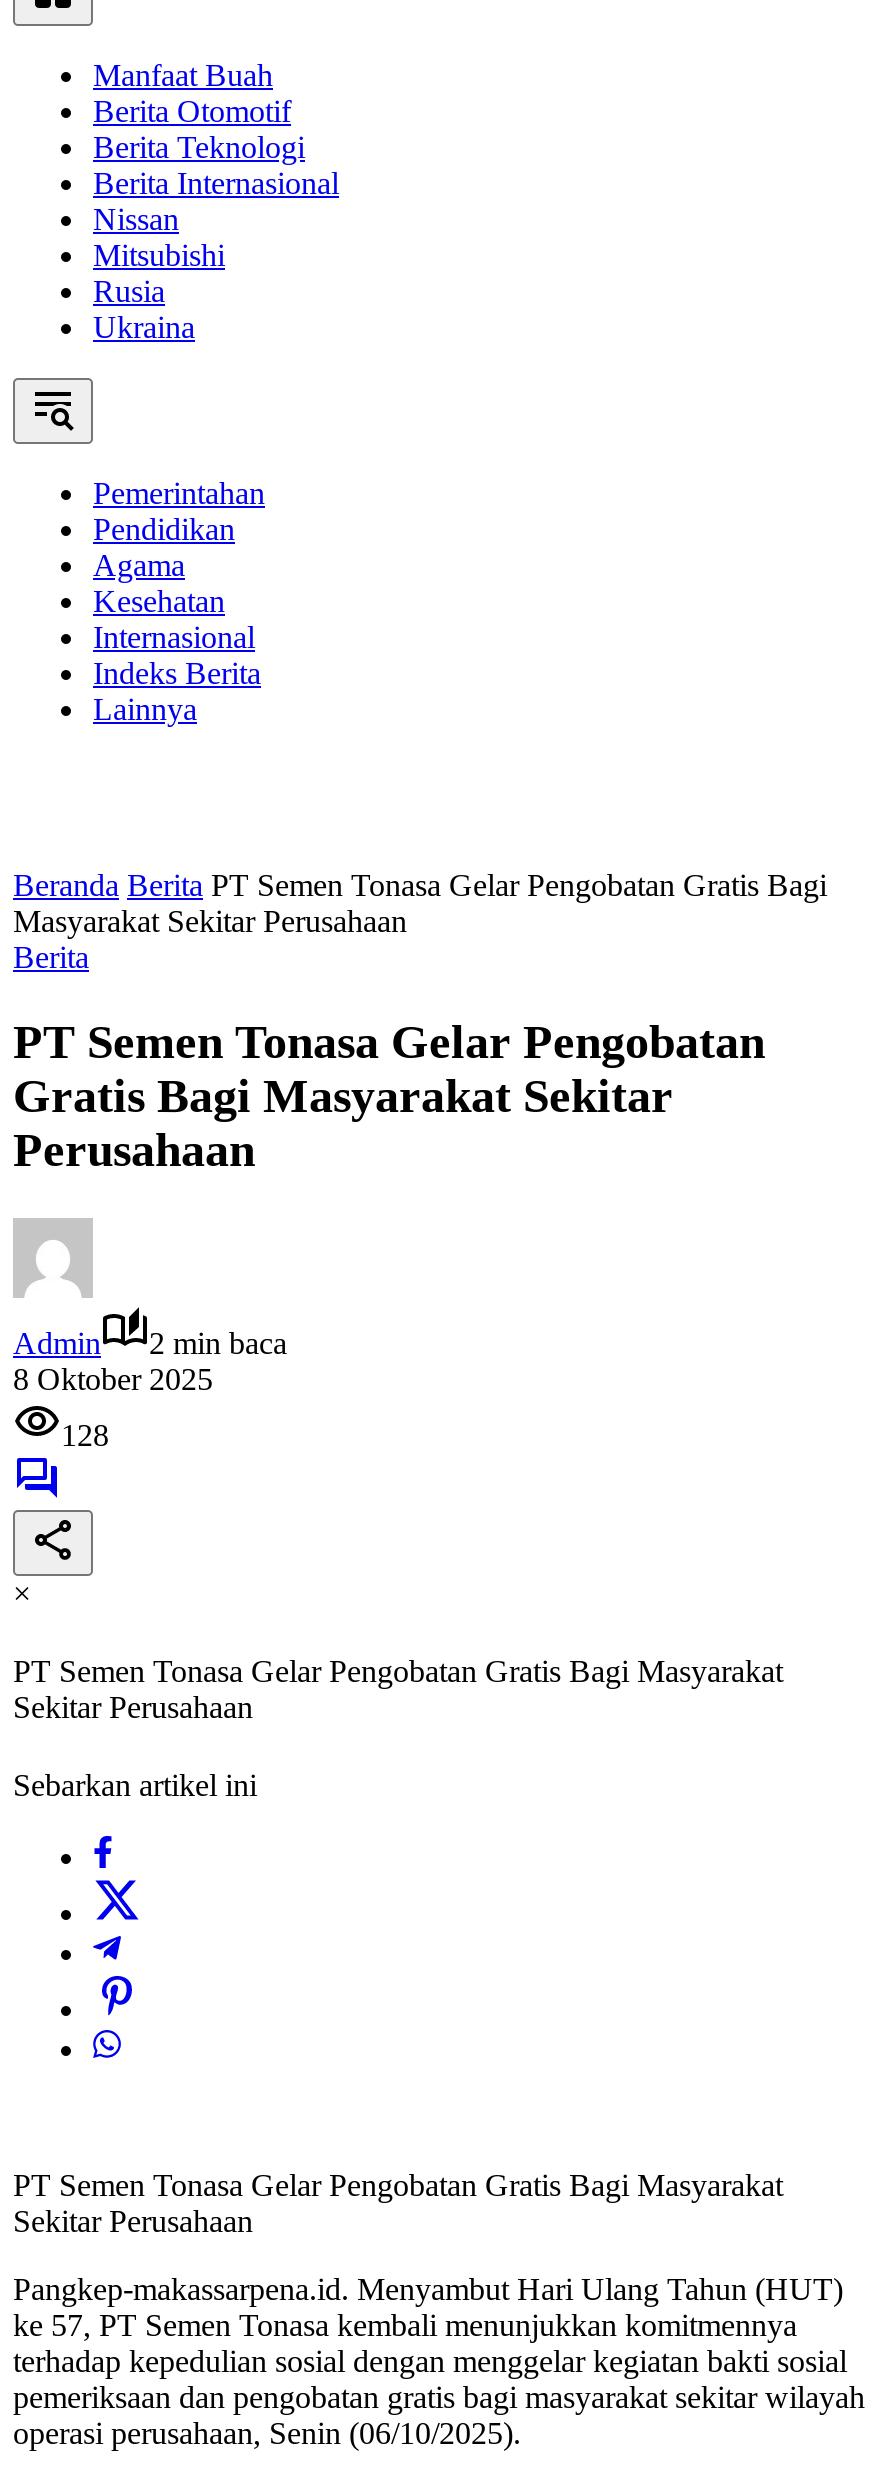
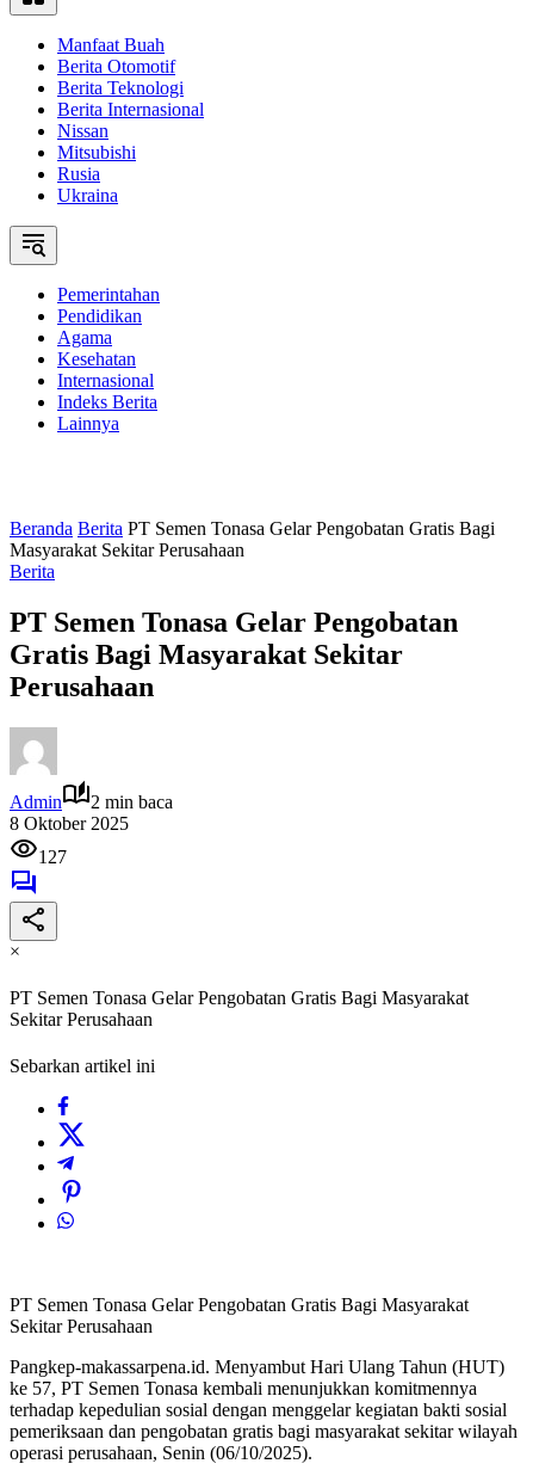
- 128
+ 127
